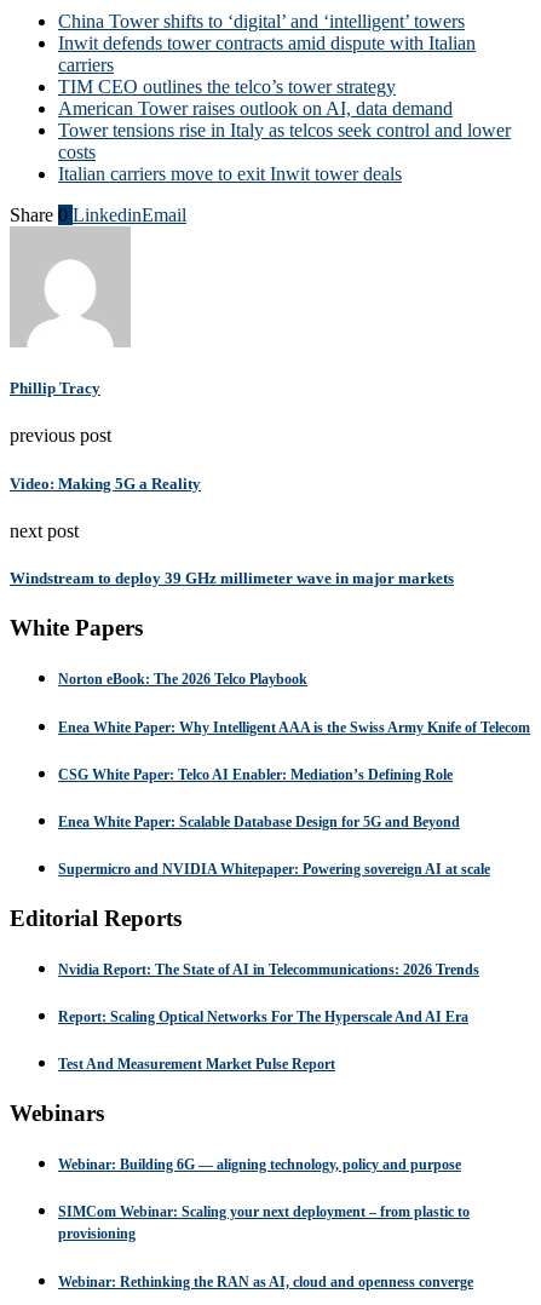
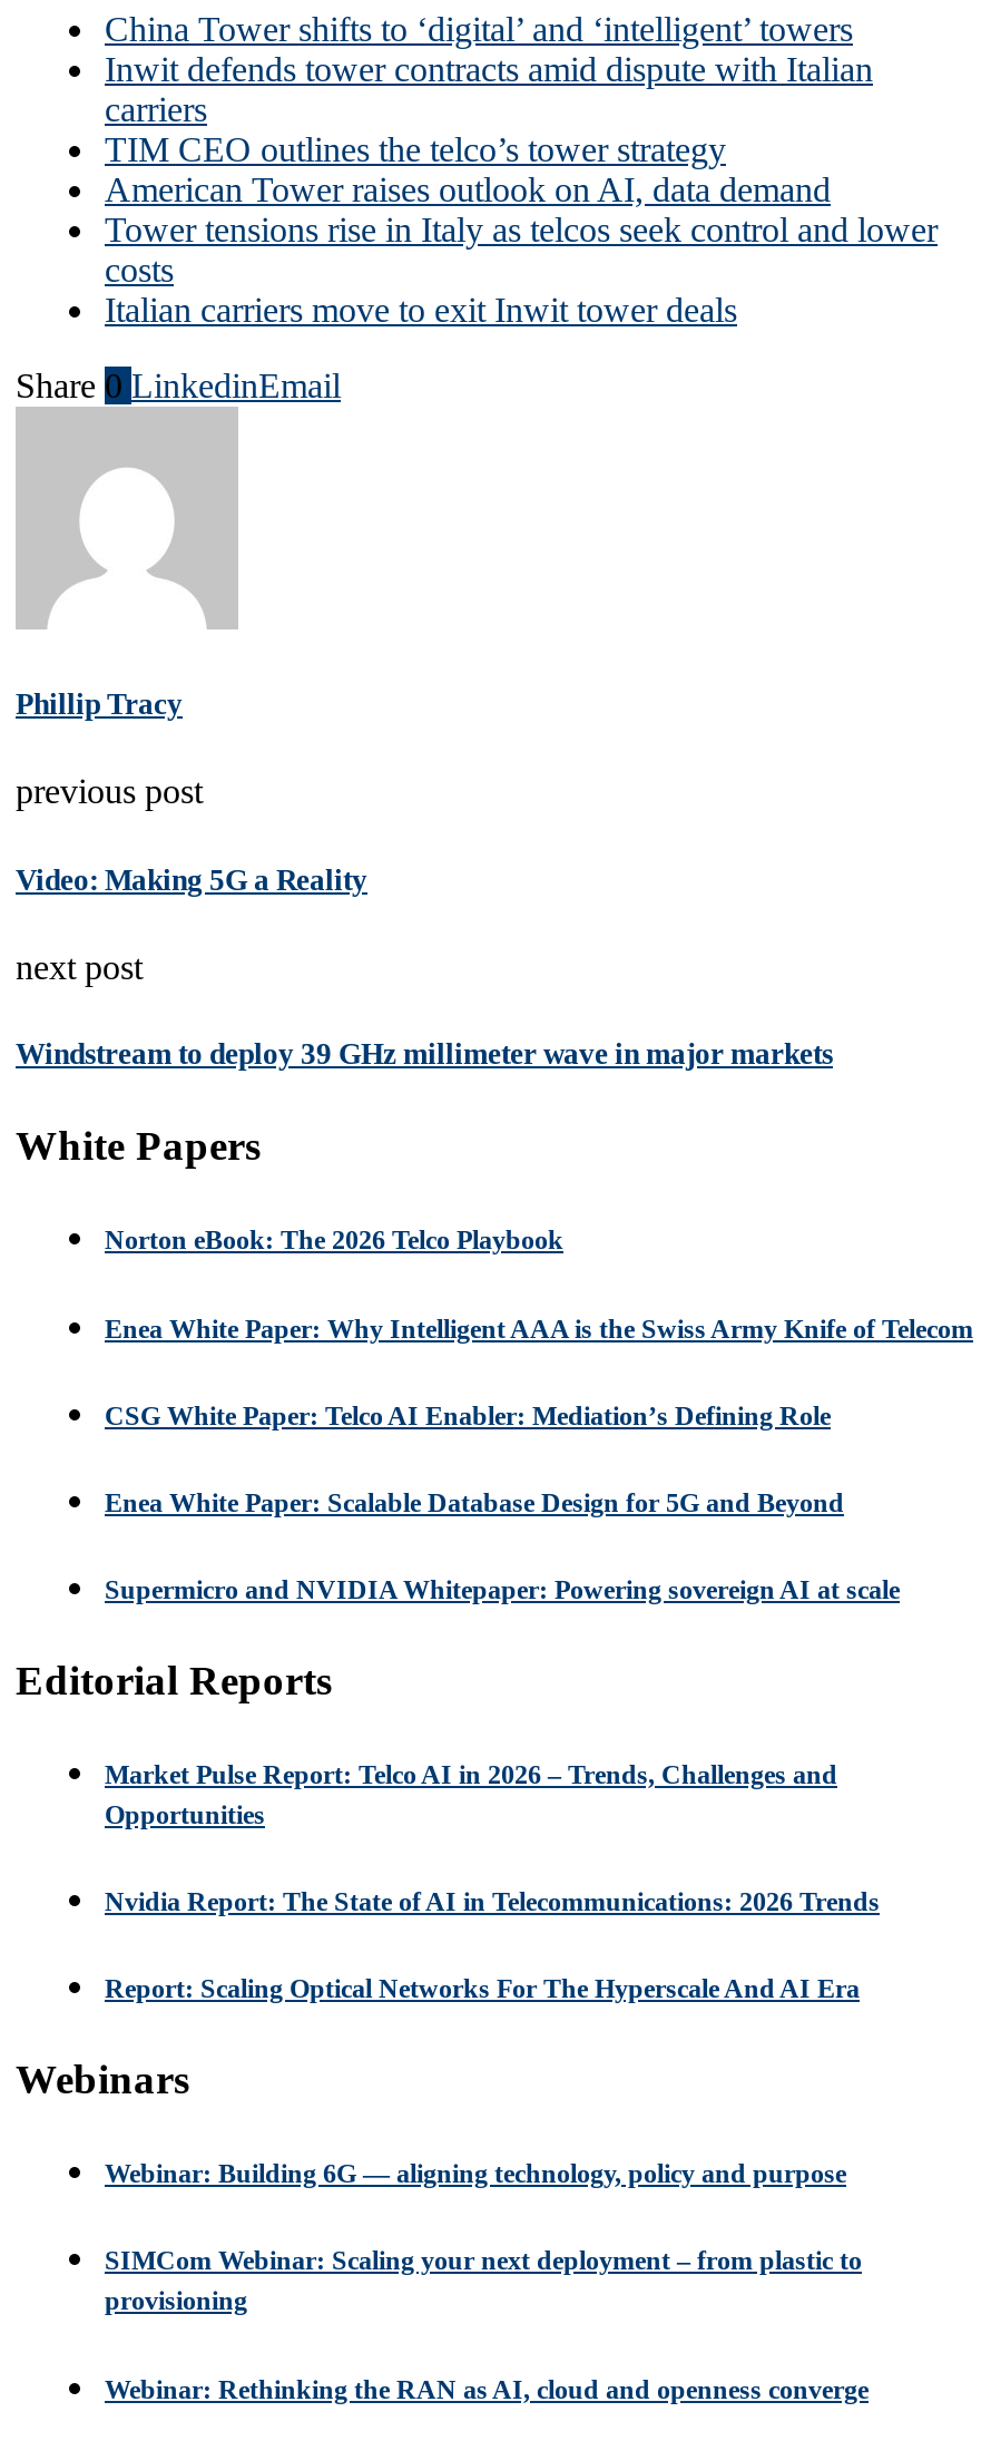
+ Market Pulse Report: Telco AI in 2026 – Trends, Challenges and
+ Opportunities

moved down: Nvidia Report: The State of AI in Telecommunications: 2026 Trends | Report: Scaling Optical Networks For The Hyperscale And AI Era

- Test And Measurement Market Pulse Report
